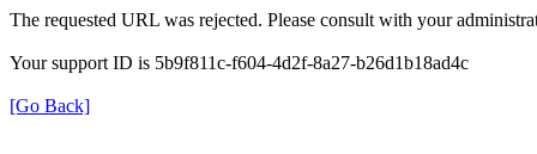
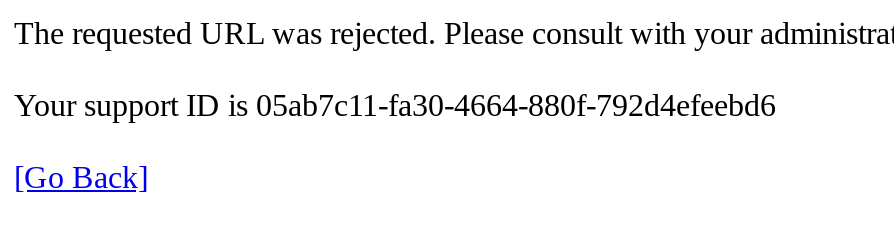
- Your support ID is 5b9f811c-f604-4d2f-8a27-b26d1b18ad4c
+ Your support ID is 05ab7c11-fa30-4664-880f-792d4efeebd6
